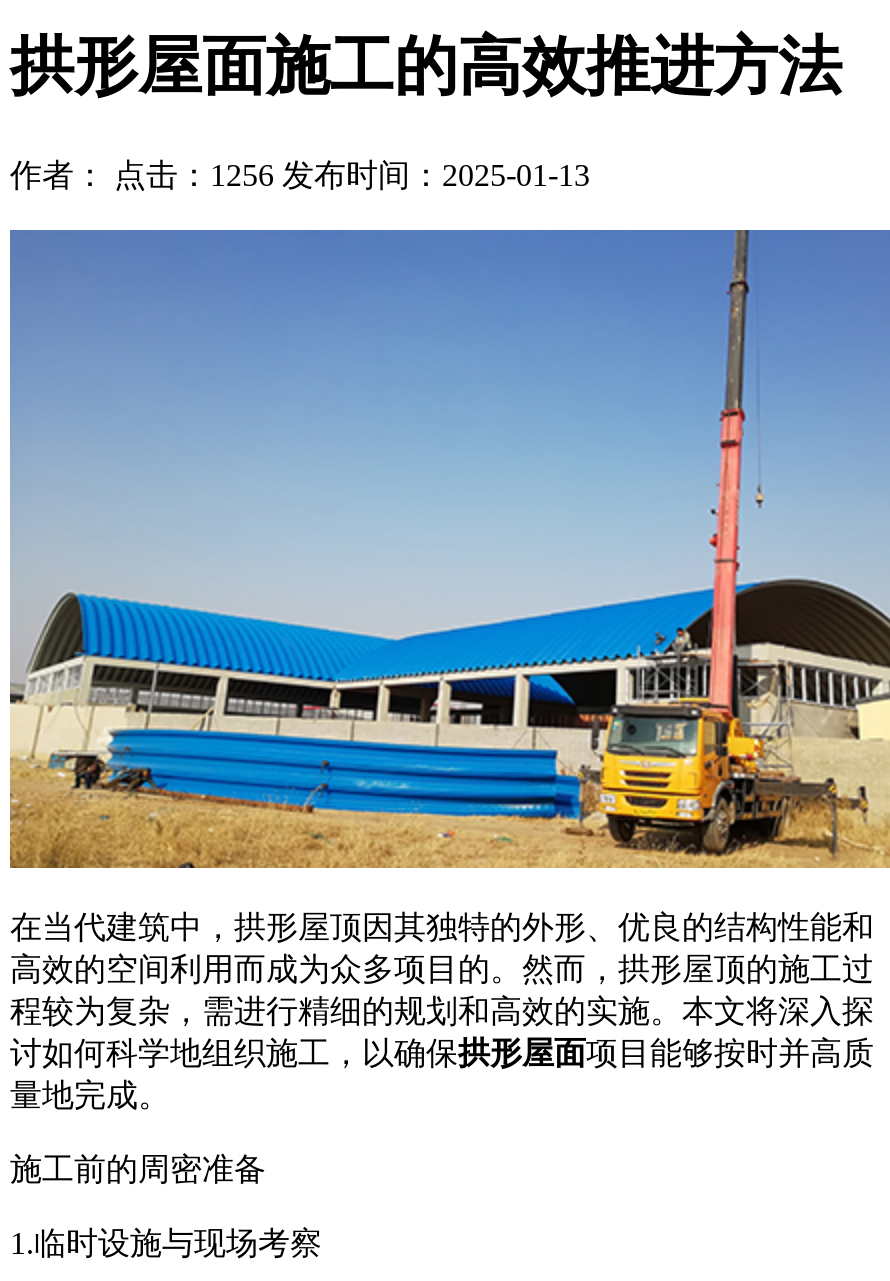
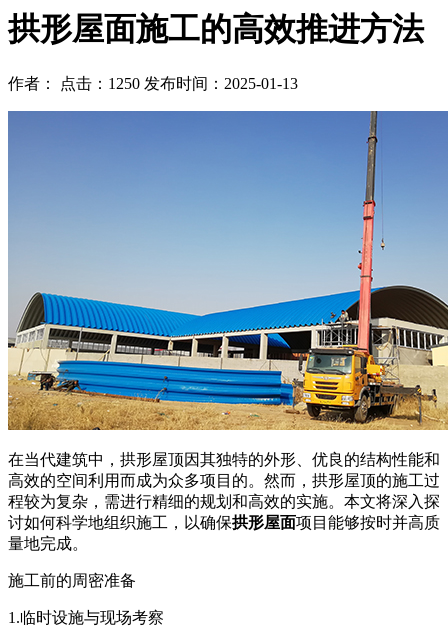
- 作者： 点击：1256 发布时间：2025-01-13
+ 作者： 点击：1250 发布时间：2025-01-13
